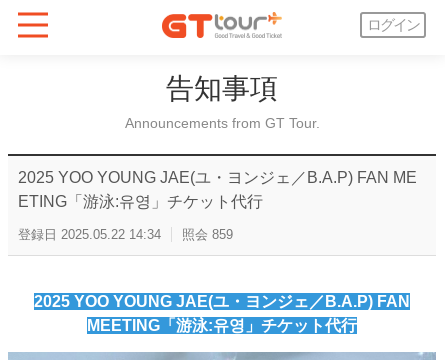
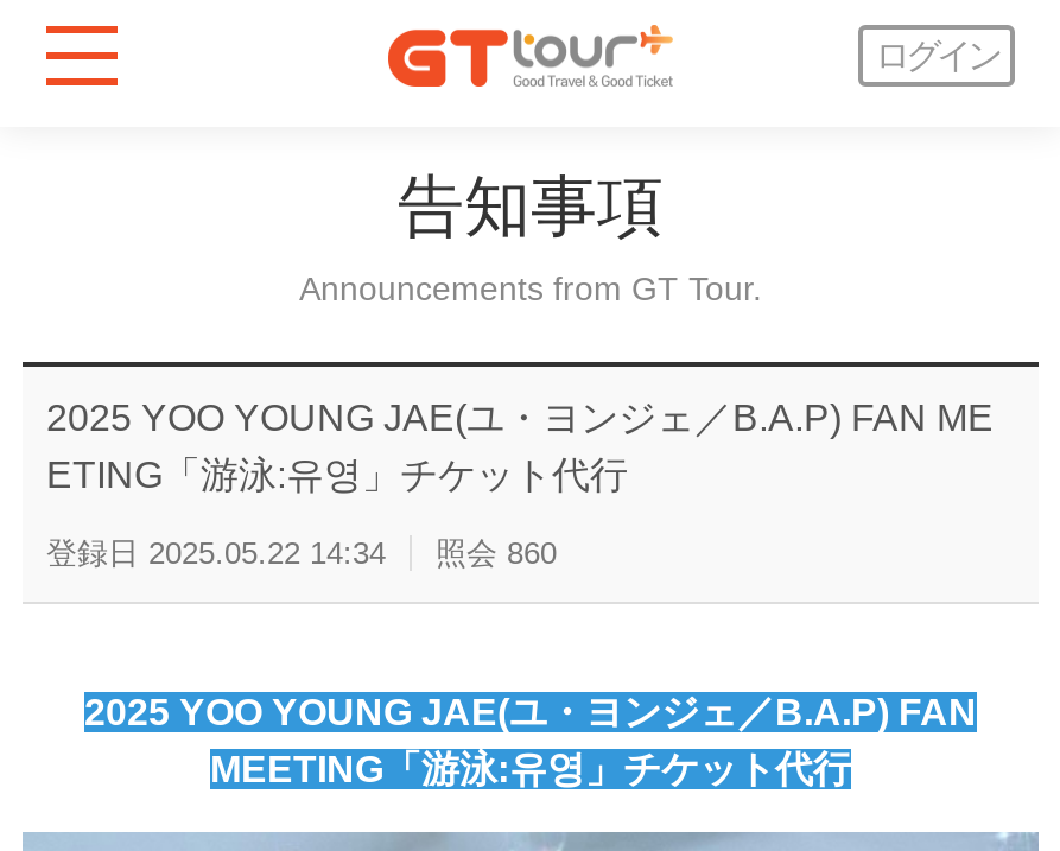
- 登録日2025.05.22 14:34 照会859
+ 登録日2025.05.22 14:34 照会860
